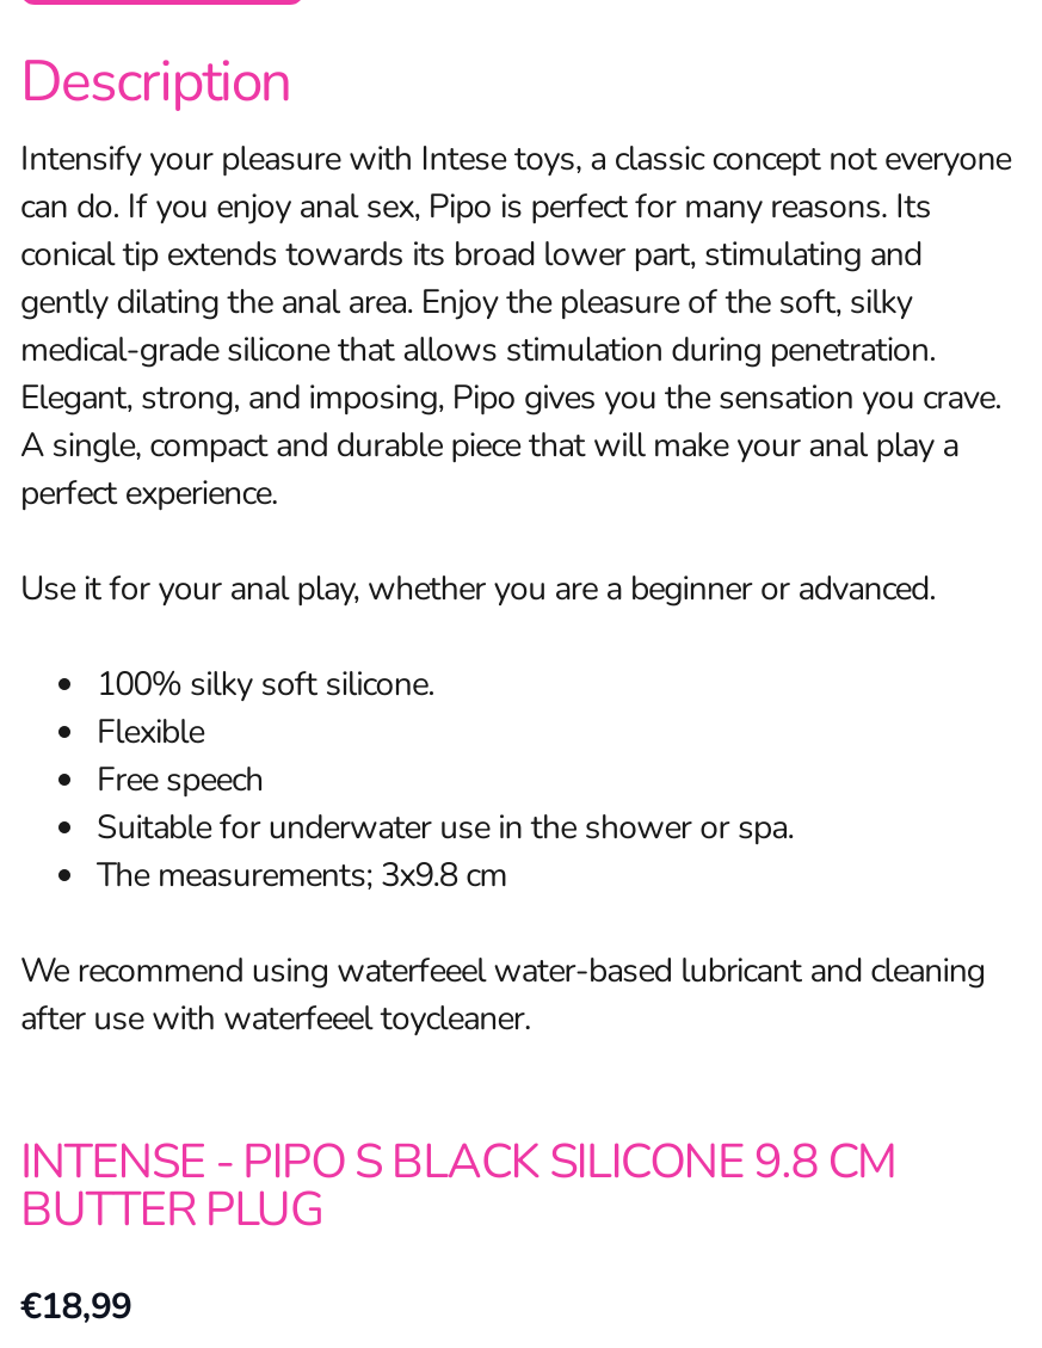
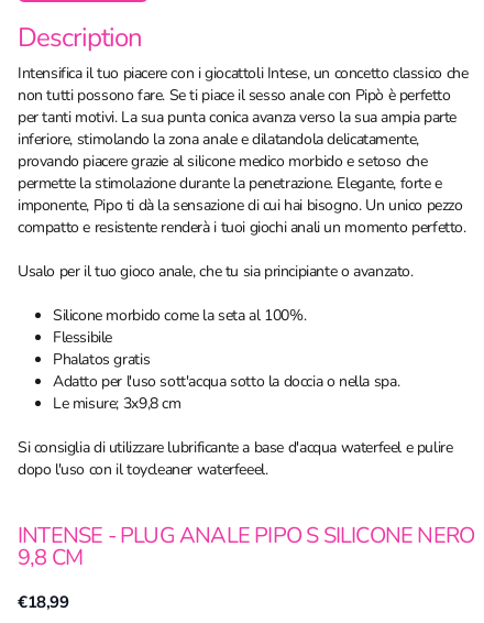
- Intensify your pleasure with Intese toys, a classic concept not everyone
- can do. If you enjoy anal sex, Pipo is perfect for many reasons. Its
- conical tip extends towards its broad lower part, stimulating and
- gently dilating the anal area. Enjoy the pleasure of the soft, silky
- medical-grade silicone that allows stimulation during penetration.
- Elegant, strong, and imposing, Pipo gives you the sensation you crave.
- A single, compact and durable piece that will make your anal play a
- perfect experience.
+ Intensifica il tuo piacere con i giocattoli Intese, un concetto classico che
+ non tutti possono fare. Se ti piace il sesso anale con Pipò è perfetto
+ per tanti motivi. La sua punta conica avanza verso la sua ampia parte
+ inferiore, stimolando la zona anale e dilatandola delicatamente,
+ provando piacere grazie al silicone medico morbido e setoso che
+ permette la stimolazione durante la penetrazione. Elegante, forte e
+ imponente, Pipo ti dà la sensazione di cui hai bisogno. Un unico pezzo
+ compatto e resistente renderà i tuoi giochi anali un momento perfetto.

- Use it for your anal play, whether you are a beginner or advanced.
+ Usalo per il tuo gioco anale, che tu sia principiante o avanzato.

- 100% silky soft silicone.
- Flexible
- Free speech
- Suitable for underwater use in the shower or spa.
- The measurements; 3x9.8 cm
+ Silicone morbido come la seta al 100%.
+ Flessibile
+ Phalatos gratis
+ Adatto per l'uso sott'acqua sotto la doccia o nella spa.
+ Le misure; 3x9,8 cm

- We recommend using waterfeeel water-based lubricant and cleaning
- after use with waterfeeel toycleaner.
+ Si consiglia di utilizzare lubrificante a base d'acqua waterfeel e pulire
+ dopo l'uso con il toycleaner waterfeeel.

- INTENSE - PIPO S BLACK SILICONE 9.8 CM
- BUTTER PLUG
+ INTENSE - PLUG ANALE PIPO S SILICONE NERO
+ 9,8 CM
